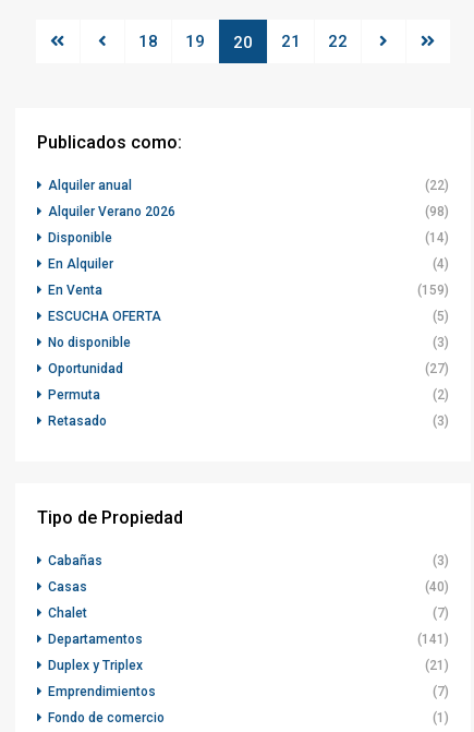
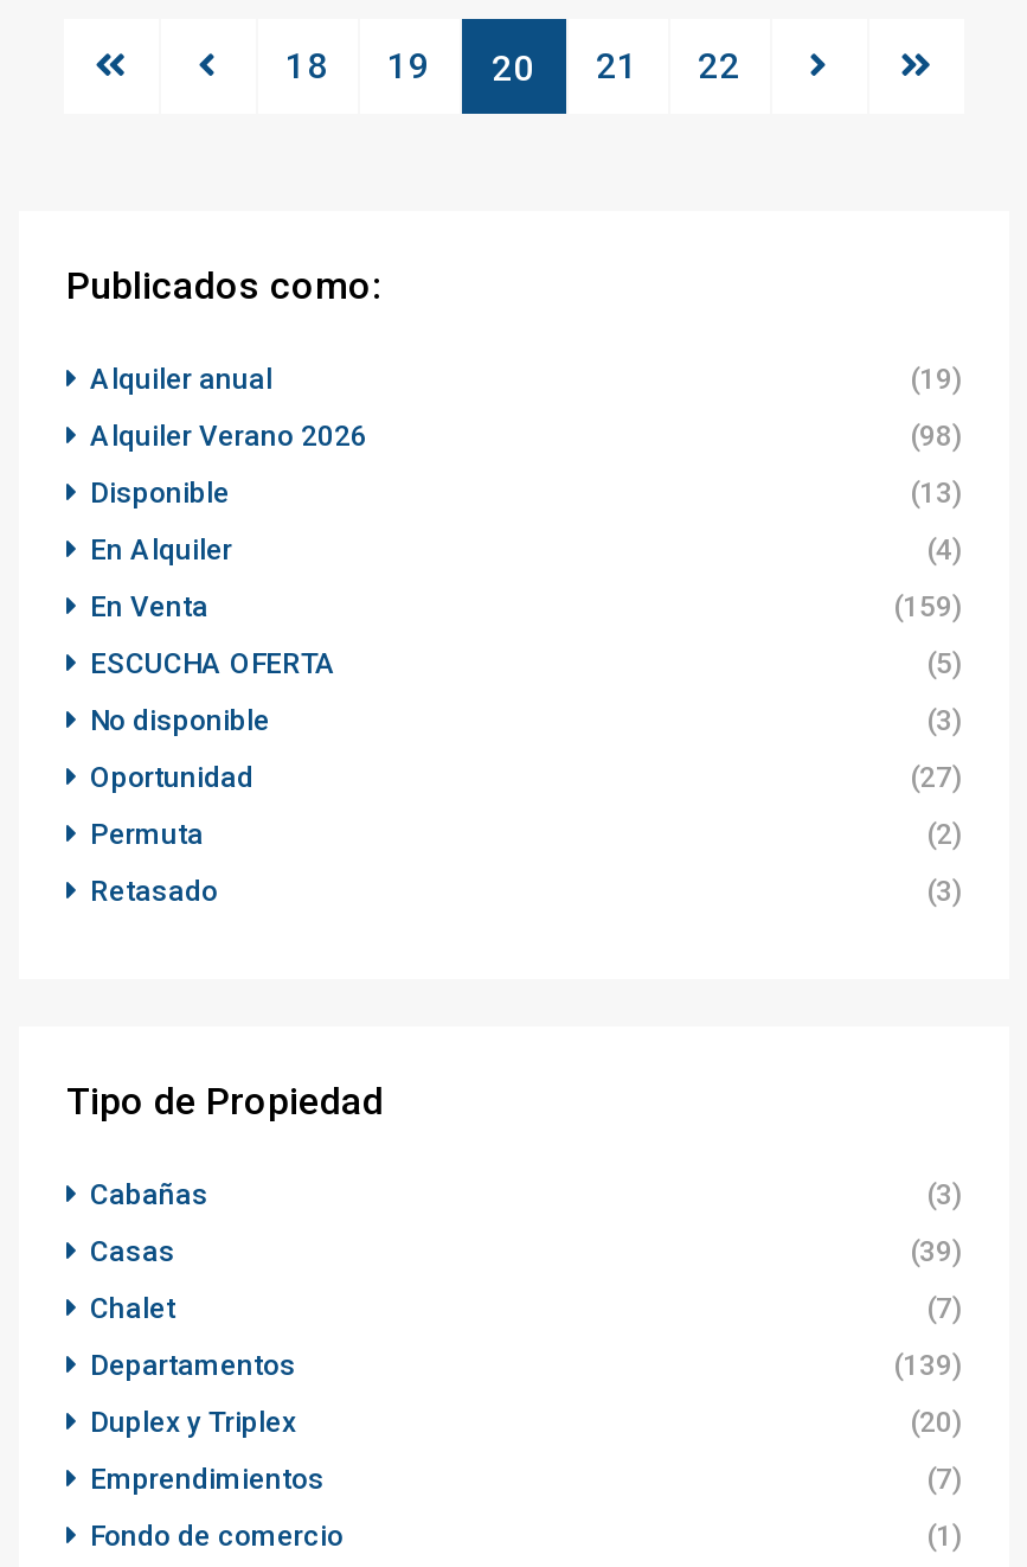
- (22)
+ (19)

- (14)
+ (13)

- (40)
+ (39)

- (141)
+ (139)

- (21)
+ (20)
